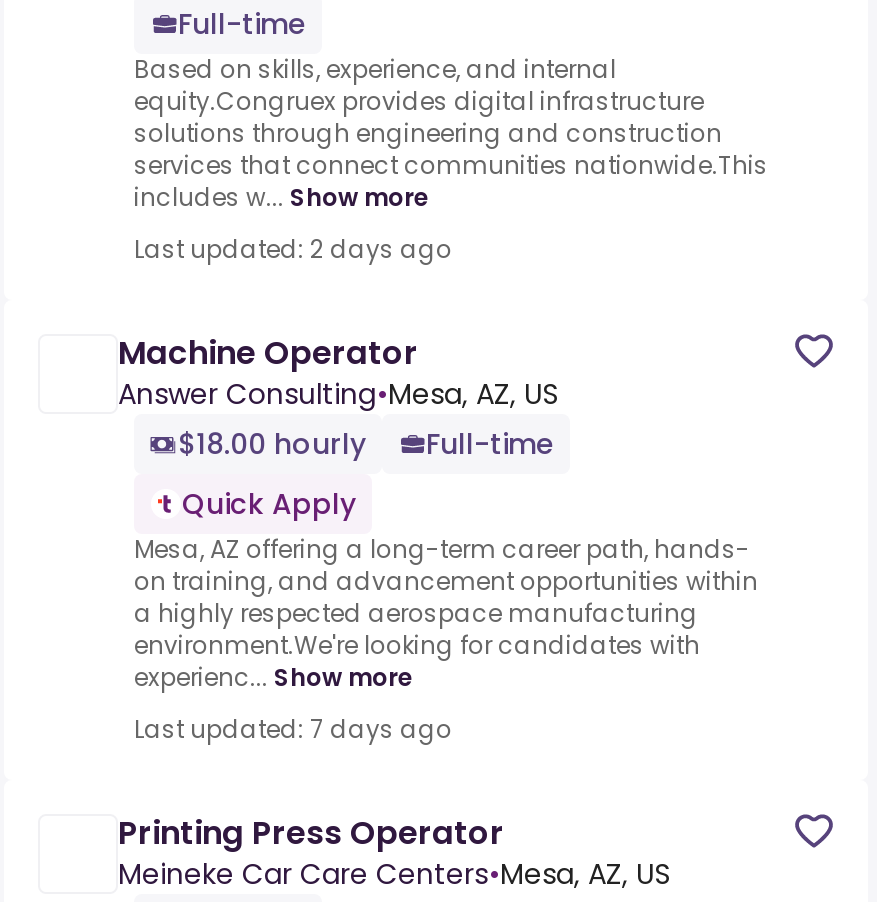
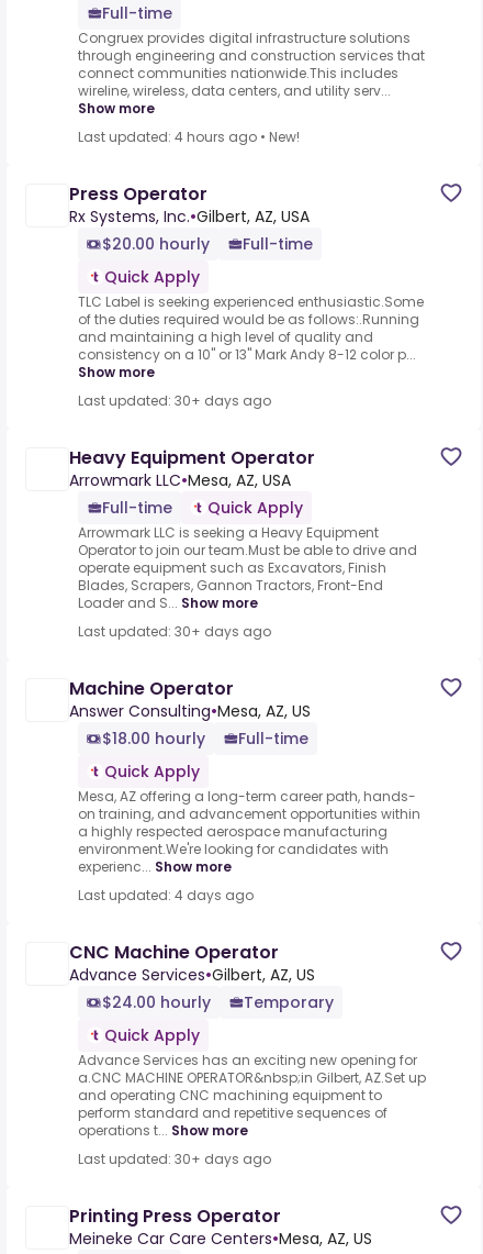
- Based on skills, experience, and internal
- equity.Congruex provides digital infrastructure
- solutions through engineering and construction
- services that connect communities nationwide.This
- includes w... Show more
- Last updated: 2 days ago
+ Congruex provides digital infrastructure solutions
+ through engineering and construction services that
+ connect communities nationwide.This includes
+ wireline, wireless, data centers, and utility serv...
+ Show more
+ Last updated: 4 hours ago • New!
+ Press Operator
+ Rx Systems, Inc.•Gilbert, AZ, USA
+ $20.00 hourly
+ Full-time
+ Quick Apply
+ TLC Label is seeking experienced enthusiastic.Some
+ of the duties required would be as follows:.Running
+ and maintaining a high level of quality and
+ consistency on a 10" or 13" Mark Andy 8-12 color p...
+ Show more
+ Last updated: 30+ days ago
+ Heavy Equipment Operator
+ Arrowmark LLC•Mesa, AZ, USA
+ Full-time
+ Quick Apply
+ Arrowmark LLC is seeking a Heavy Equipment
+ Operator to join our team.Must be able to drive and
+ operate equipment such as Excavators, Finish
+ Blades, Scrapers, Gannon Tractors, Front-End
+ Loader and S... Show more
+ Last updated: 30+ days ago

- Last updated: 7 days ago
+ Last updated: 4 days ago
+ CNC Machine Operator
+ Advance Services•Gilbert, AZ, US
+ $24.00 hourly
+ Temporary
+ Quick Apply
+ Advance Services has an exciting new opening for
+ a.CNC MACHINE OPERATOR&nbsp;in Gilbert, AZ.Set up
+ and operating CNC machining equipment to
+ perform standard and repetitive sequences of
+ operations t... Show more
+ Last updated: 30+ days ago
